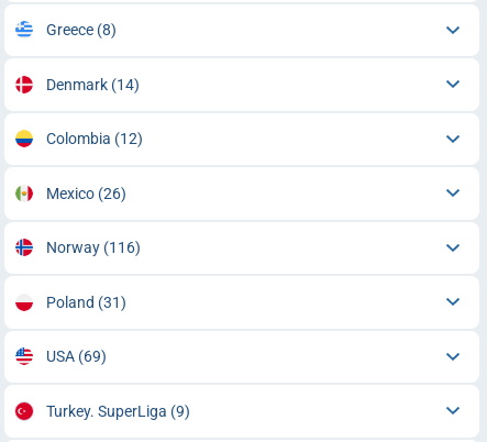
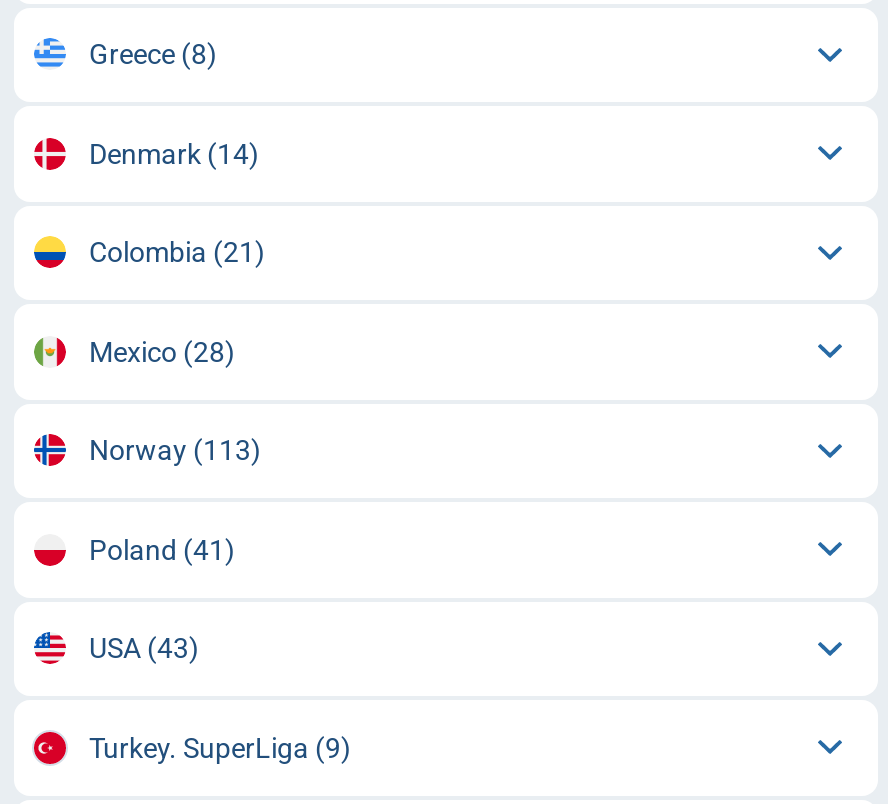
- Colombia (12)
+ Colombia (21)

- Mexico (26)
+ Mexico (28)

- Norway (116)
+ Norway (113)

- Poland (31)
+ Poland (41)

- USA (69)
+ USA (43)
